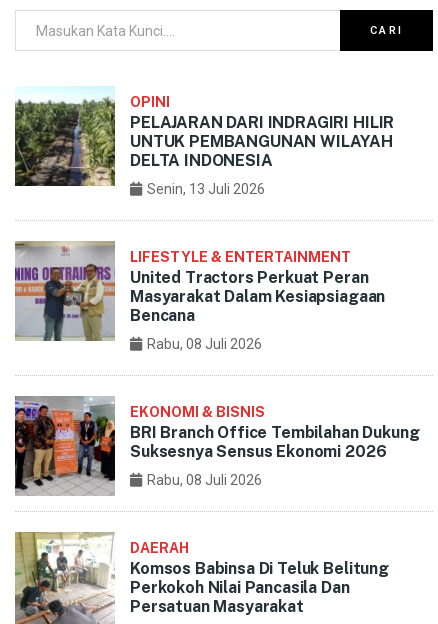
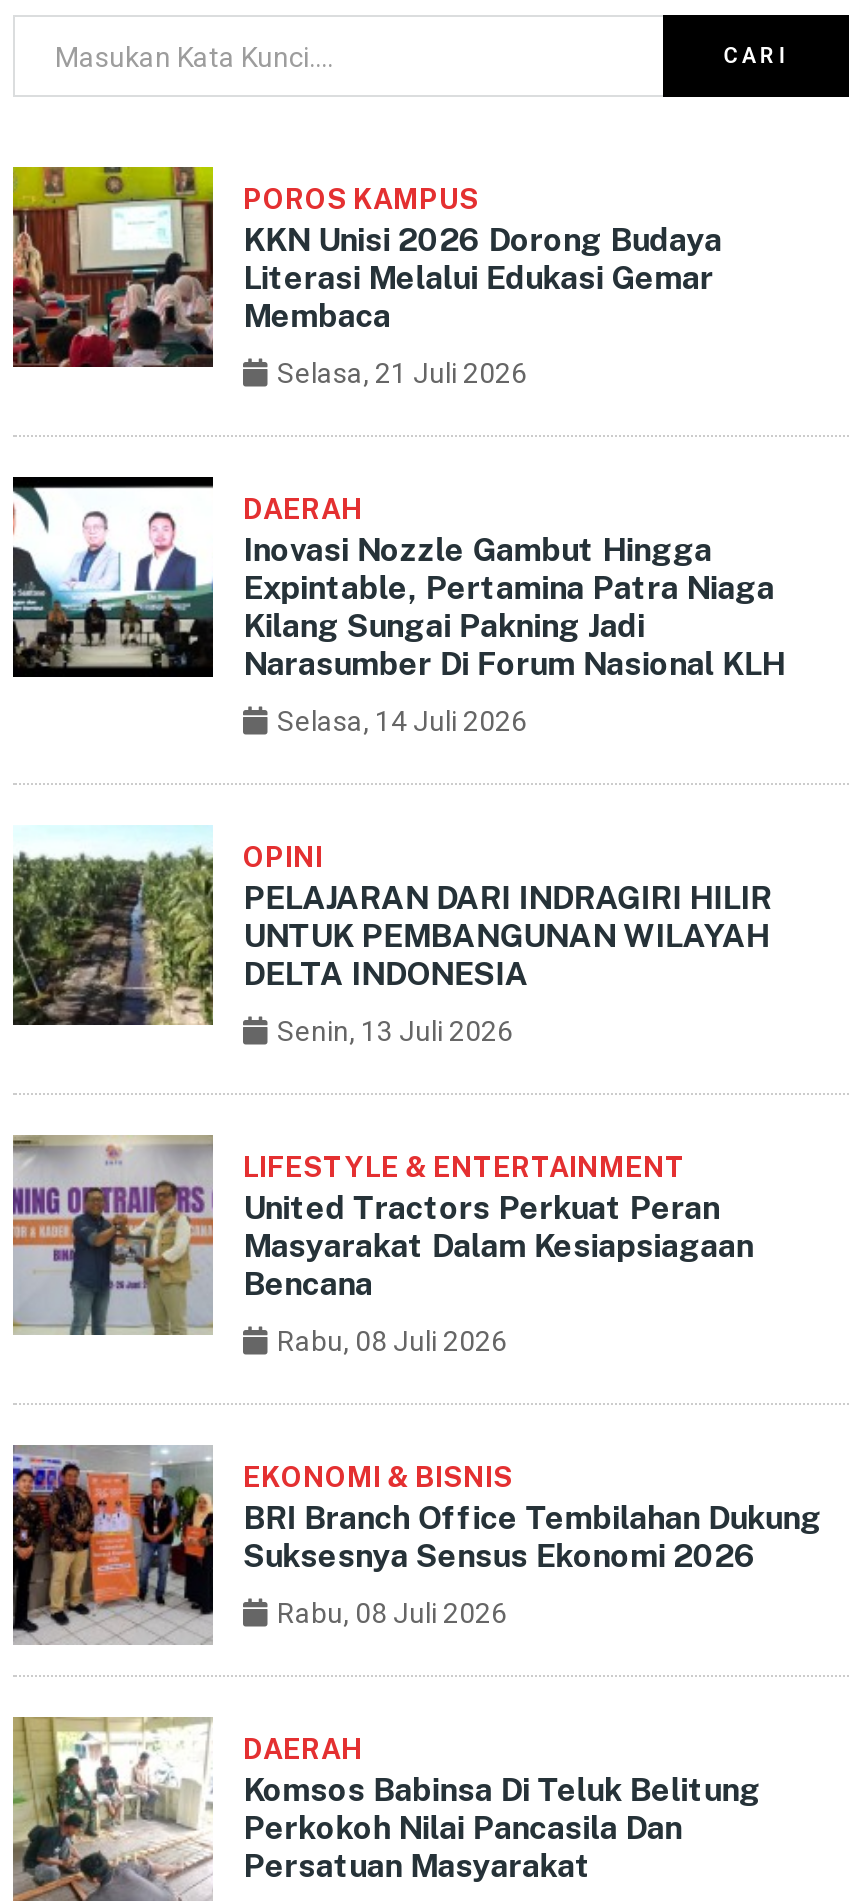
+ [image]
+ POROS KAMPUS
+ KKN Unisi 2026 Dorong Budaya
+ Literasi Melalui Edukasi Gemar
+ Membaca
+ Selasa, 21 Juli 2026

+ [image]
+ DAERAH
+ Inovasi Nozzle Gambut Hingga
+ Expintable, Pertamina Patra Niaga
+ Kilang Sungai Pakning Jadi
+ Narasumber Di Forum Nasional KLH
+ Selasa, 14 Juli 2026
